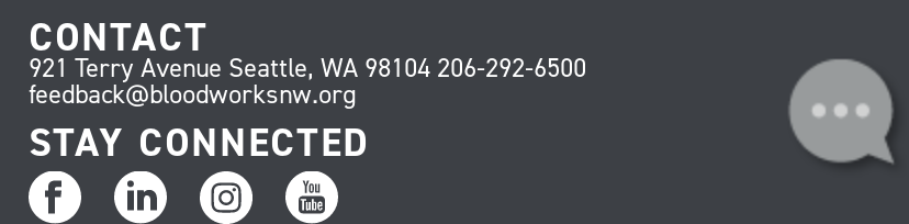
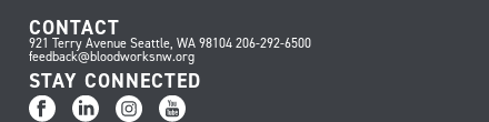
- [image]
